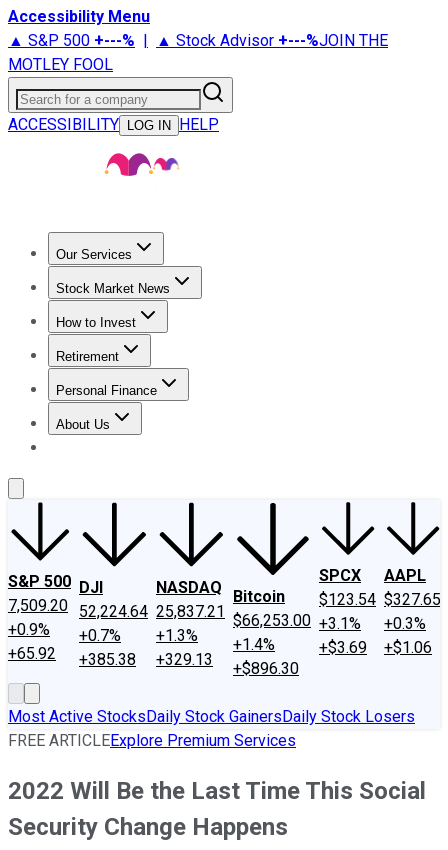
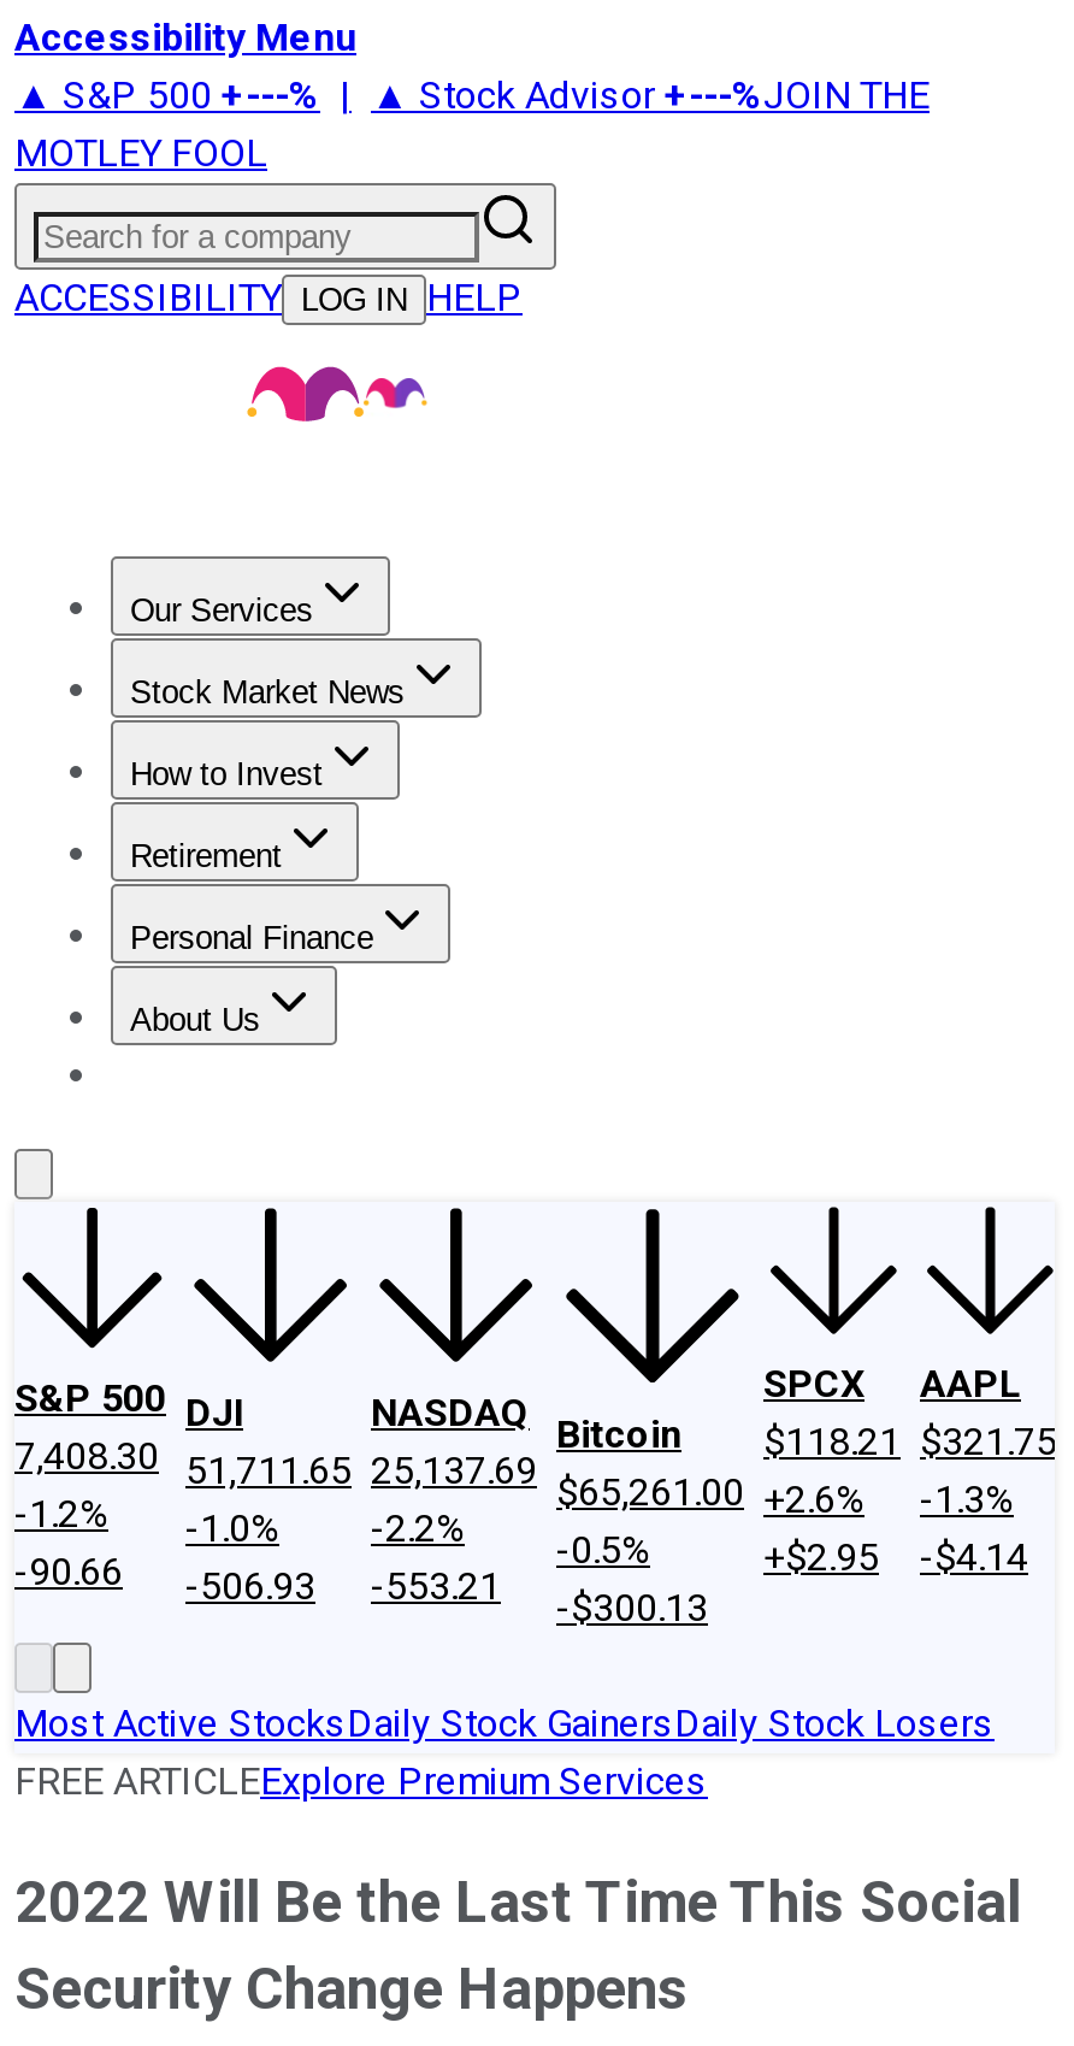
- $123.54
+ $118.21

- $327.65
+ $321.75

- 7,509.20
+ 7,408.30

- 52,224.64
+ 51,711.65

- 25,837.21
+ 25,137.69

- $66,253.00
+ $65,261.00

- +3.1%
+ +2.6%

- +0.3%
+ -1.3%

- +0.9%
+ -1.2%

- +0.7%
+ -1.0%

- +1.3%
+ -2.2%

- +1.4%
+ -0.5%

- +$3.69
+ +$2.95

- +$1.06
+ -$4.14

- +65.92
+ -90.66

- +385.38
+ -506.93

- +329.13
+ -553.21

- +$896.30
+ -$300.13
